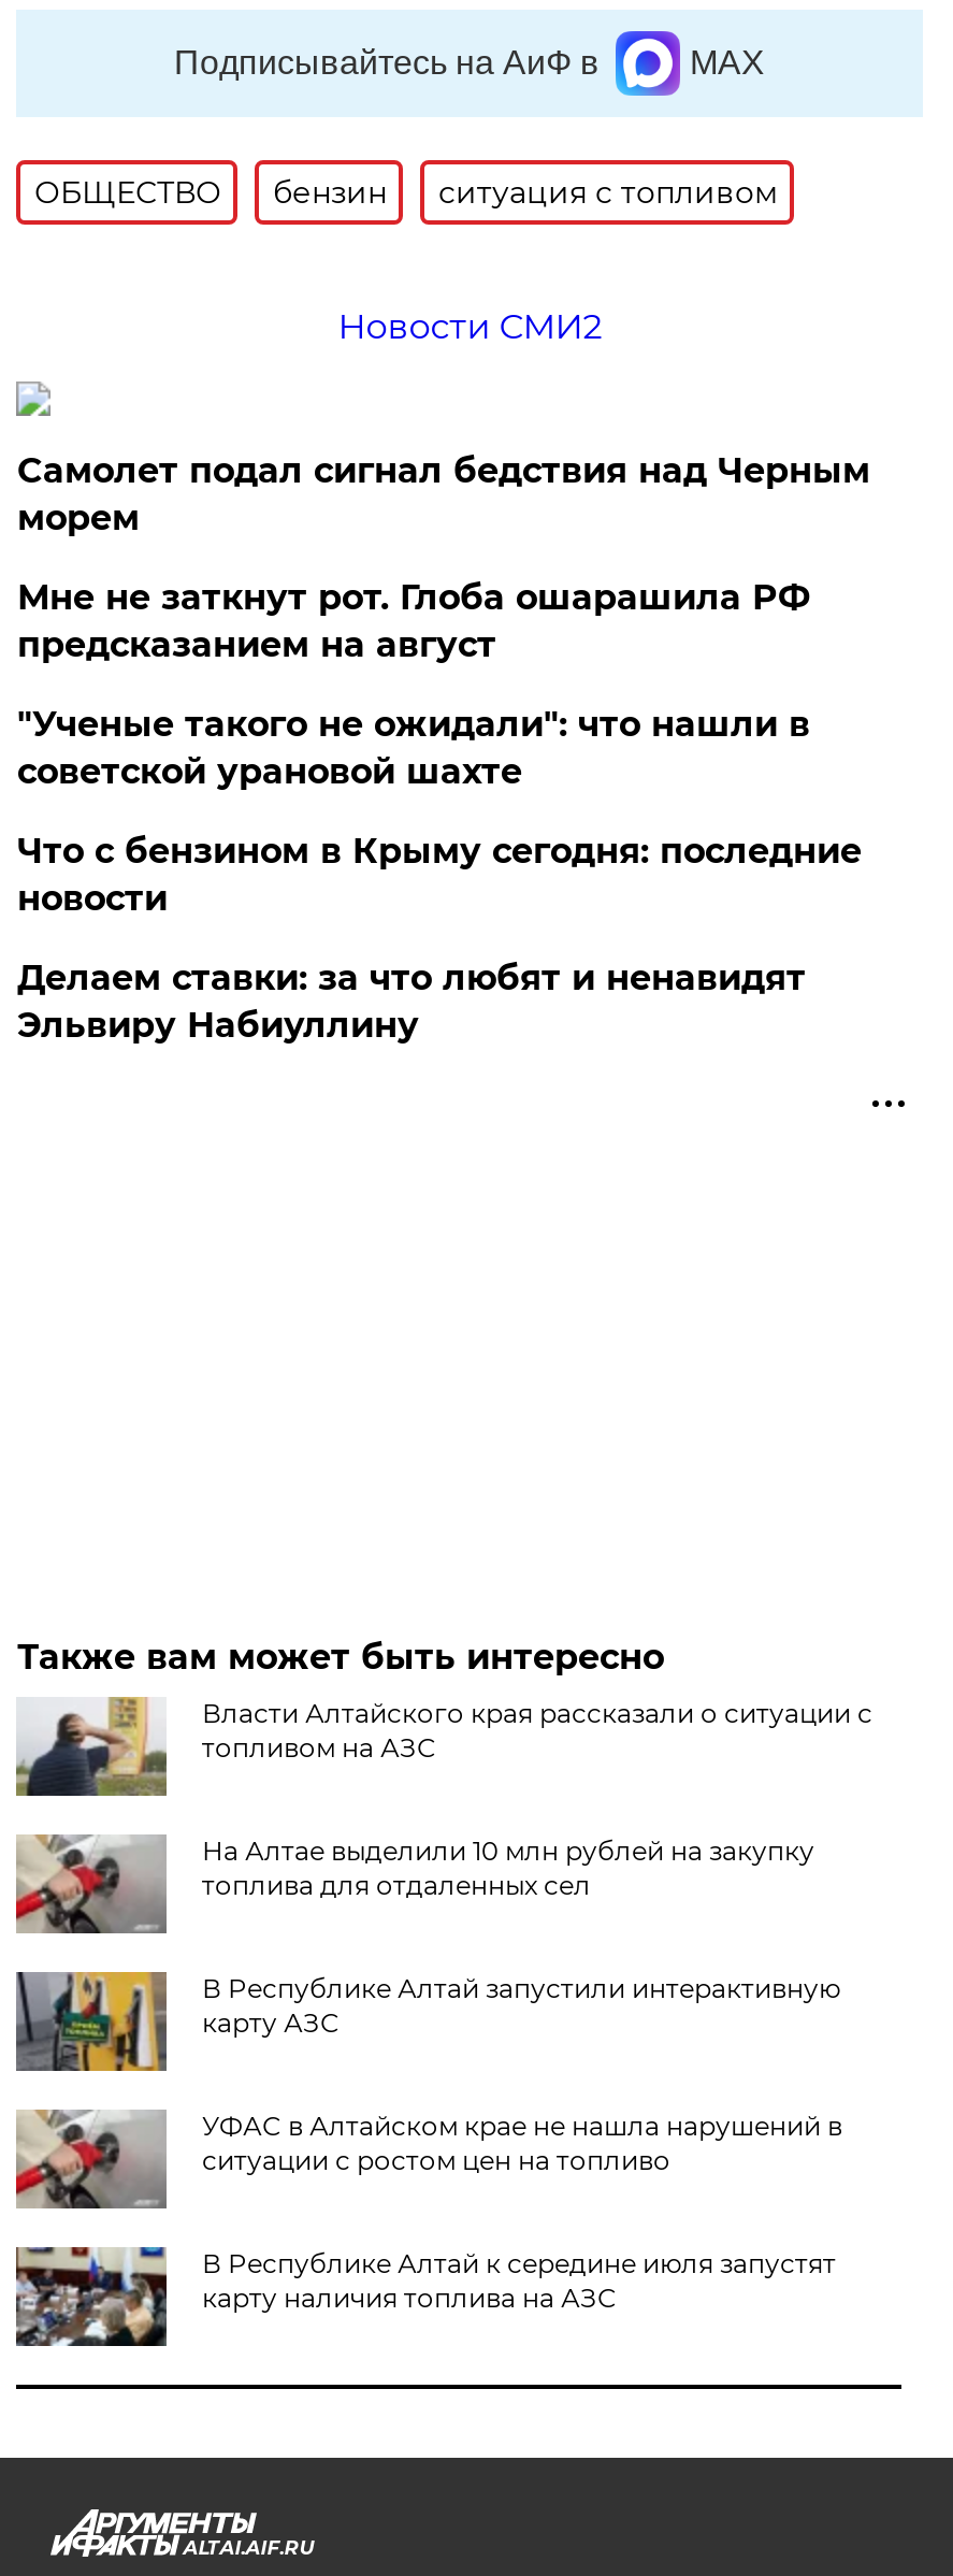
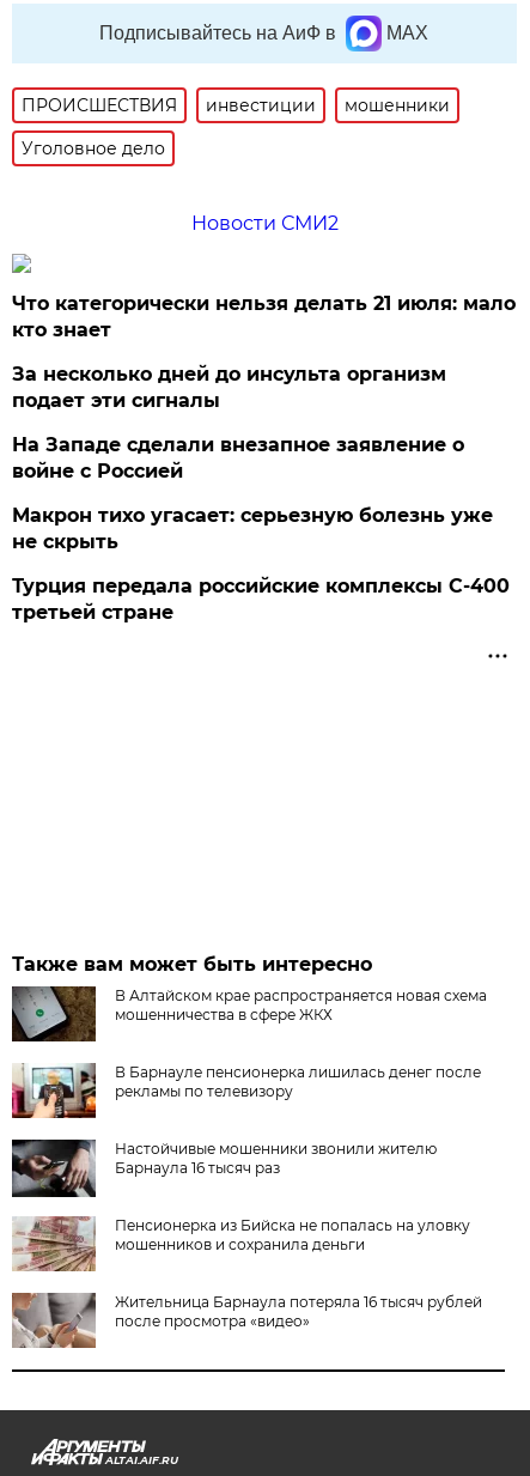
- ОБЩЕСТВО
- бензин
- ситуация с топливом
+ ПРОИСШЕСТВИЯ
+ инвестиции
+ мошенники
+ Уголовное дело

- Самолет подал сигнал бедствия над Черным
- морем
+ Что категорически нельзя делать 21 июля: мало
+ кто знает

- Мне не заткнут рот. Глоба ошарашила РФ
- предсказанием на август
+ За несколько дней до инсульта организм
+ подает эти сигналы

- "Ученые такого не ожидали": что нашли в
- советской урановой шахте
+ На Западе сделали внезапное заявление о
+ войне с Россией

- Что с бензином в Крыму сегодня: последние
- новости
+ Макрон тихо угасает: серьезную болезнь уже
+ не скрыть

- Делаем ставки: за что любят и ненавидят
- Эльвиру Набиуллину
+ Турция передала российские комплексы С-400
+ третьей стране

- [image]
- Власти Алтайского края рассказали о ситуации с
- топливом на АЗС
+ [image]
+ В Алтайском крае распространяется новая схема
+ мошенничества в сфере ЖКХ

- [image]
- На Алтае выделили 10 млн рублей на закупку
- топлива для отдаленных сел
+ [image]
+ В Барнауле пенсионерка лишилась денег после
+ рекламы по телевизору

- [image]
- В Республике Алтай запустили интерактивную
- карту АЗС
+ [image]
+ Настойчивые мошенники звонили жителю
+ Барнаула 16 тысяч раз

- [image]
- УФАС в Алтайском крае не нашла нарушений в
- ситуации с ростом цен на топливо
+ [image]
+ Пенсионерка из Бийска не попалась на уловку
+ мошенников и сохранила деньги

- [image]
- В Республике Алтай к середине июля запустят
- карту наличия топлива на АЗС
+ [image]
+ Жительница Барнаула потеряла 16 тысяч рублей
+ после просмотра «видео»
